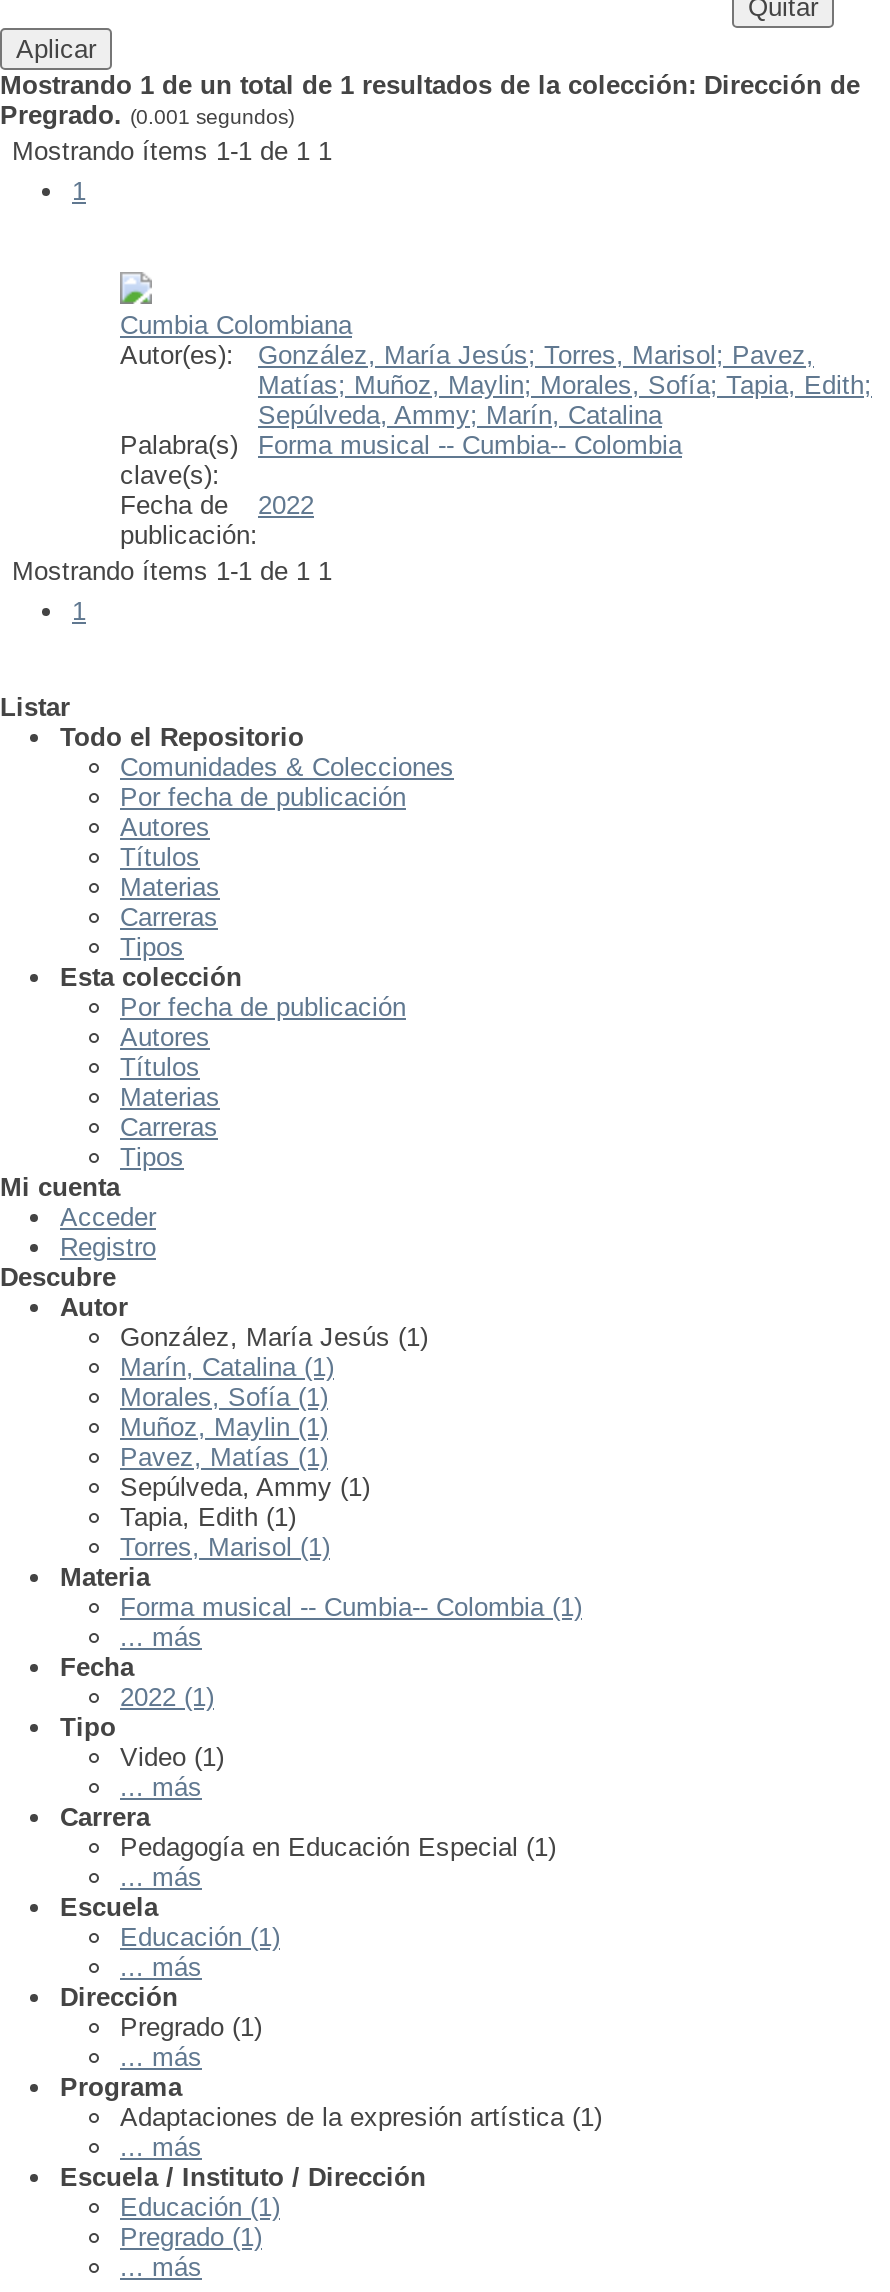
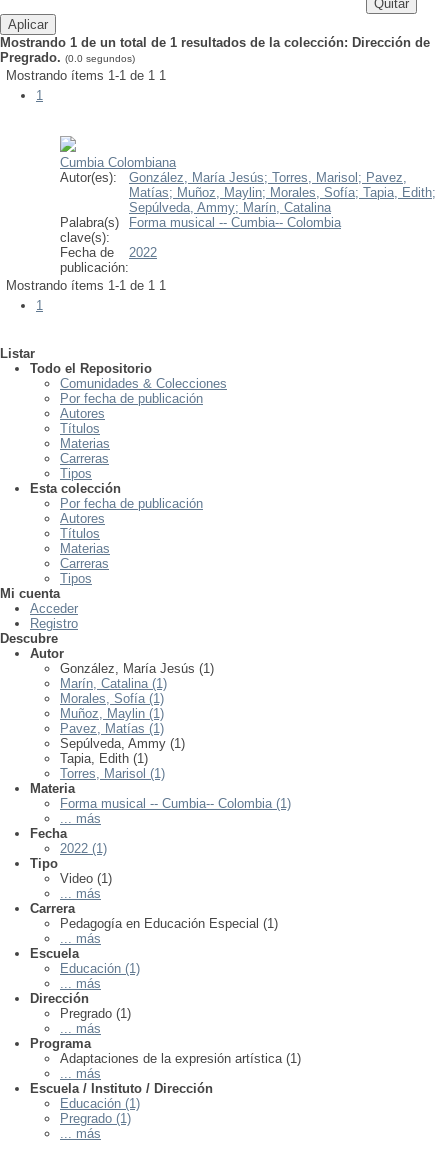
- Pregrado. (0.001 segundos)
+ Pregrado. (0.0 segundos)
